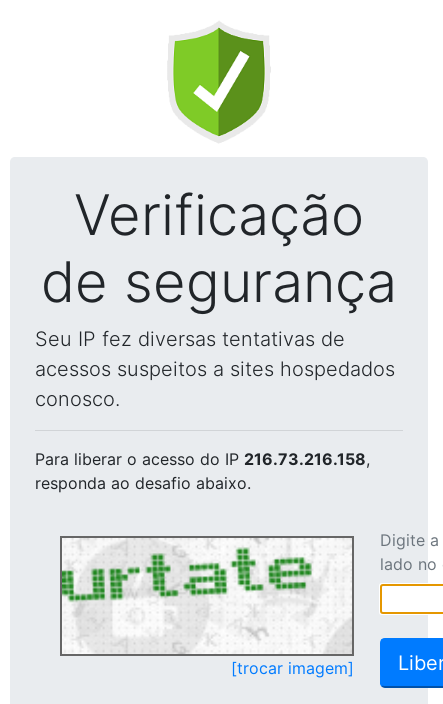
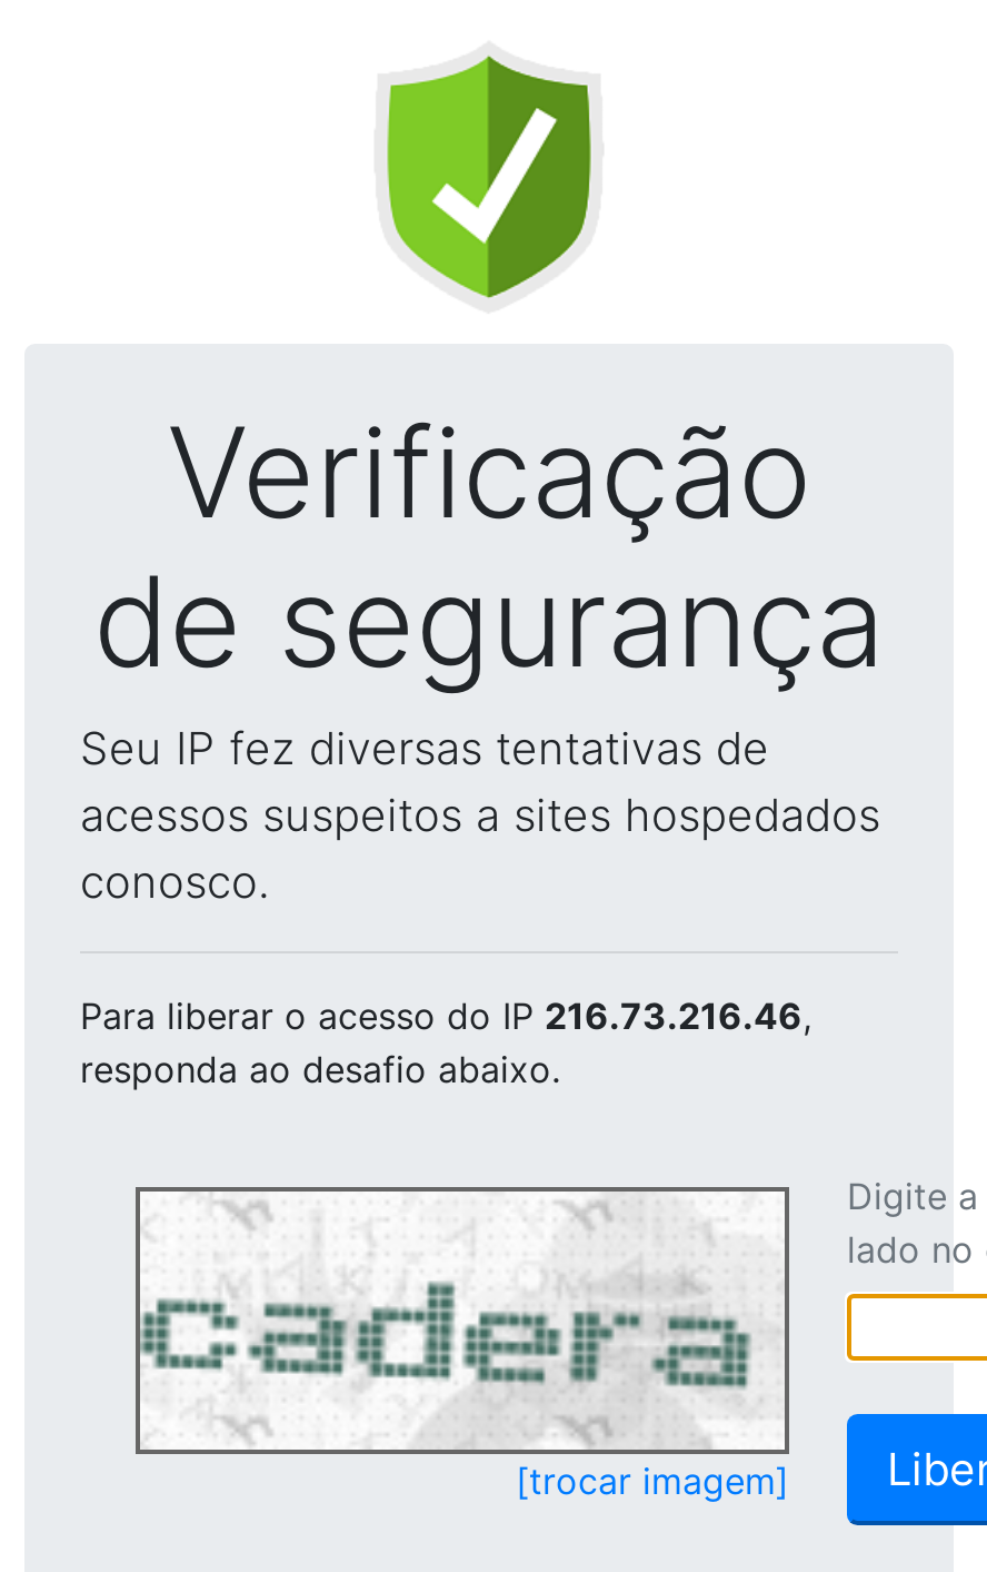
- Para liberar o acesso do IP 216.73.216.158,
+ Para liberar o acesso do IP 216.73.216.46,

- [image]
+ [image]
